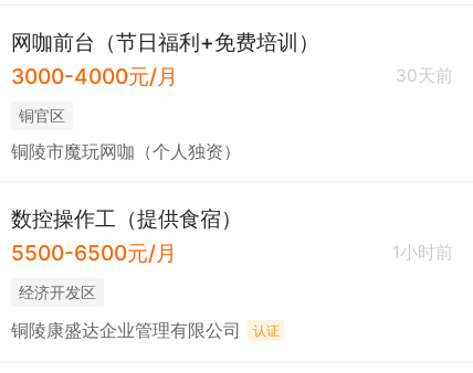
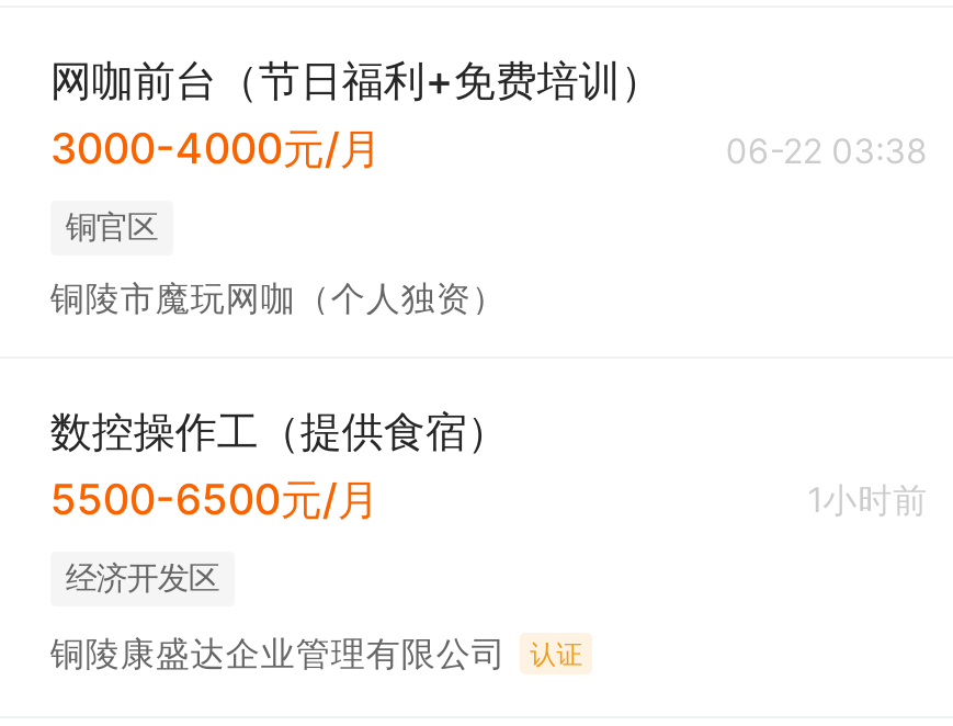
- 30天前
+ 06-22 03:38
